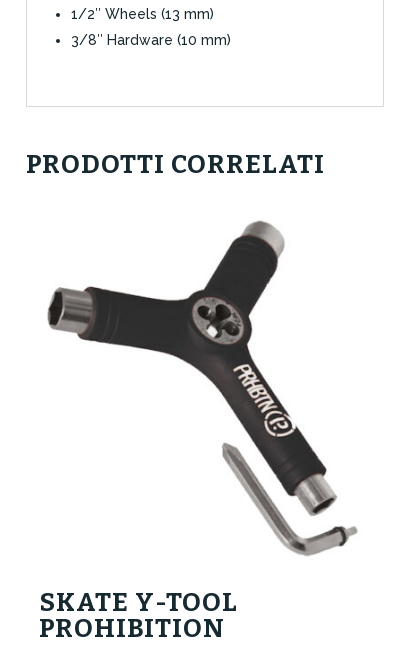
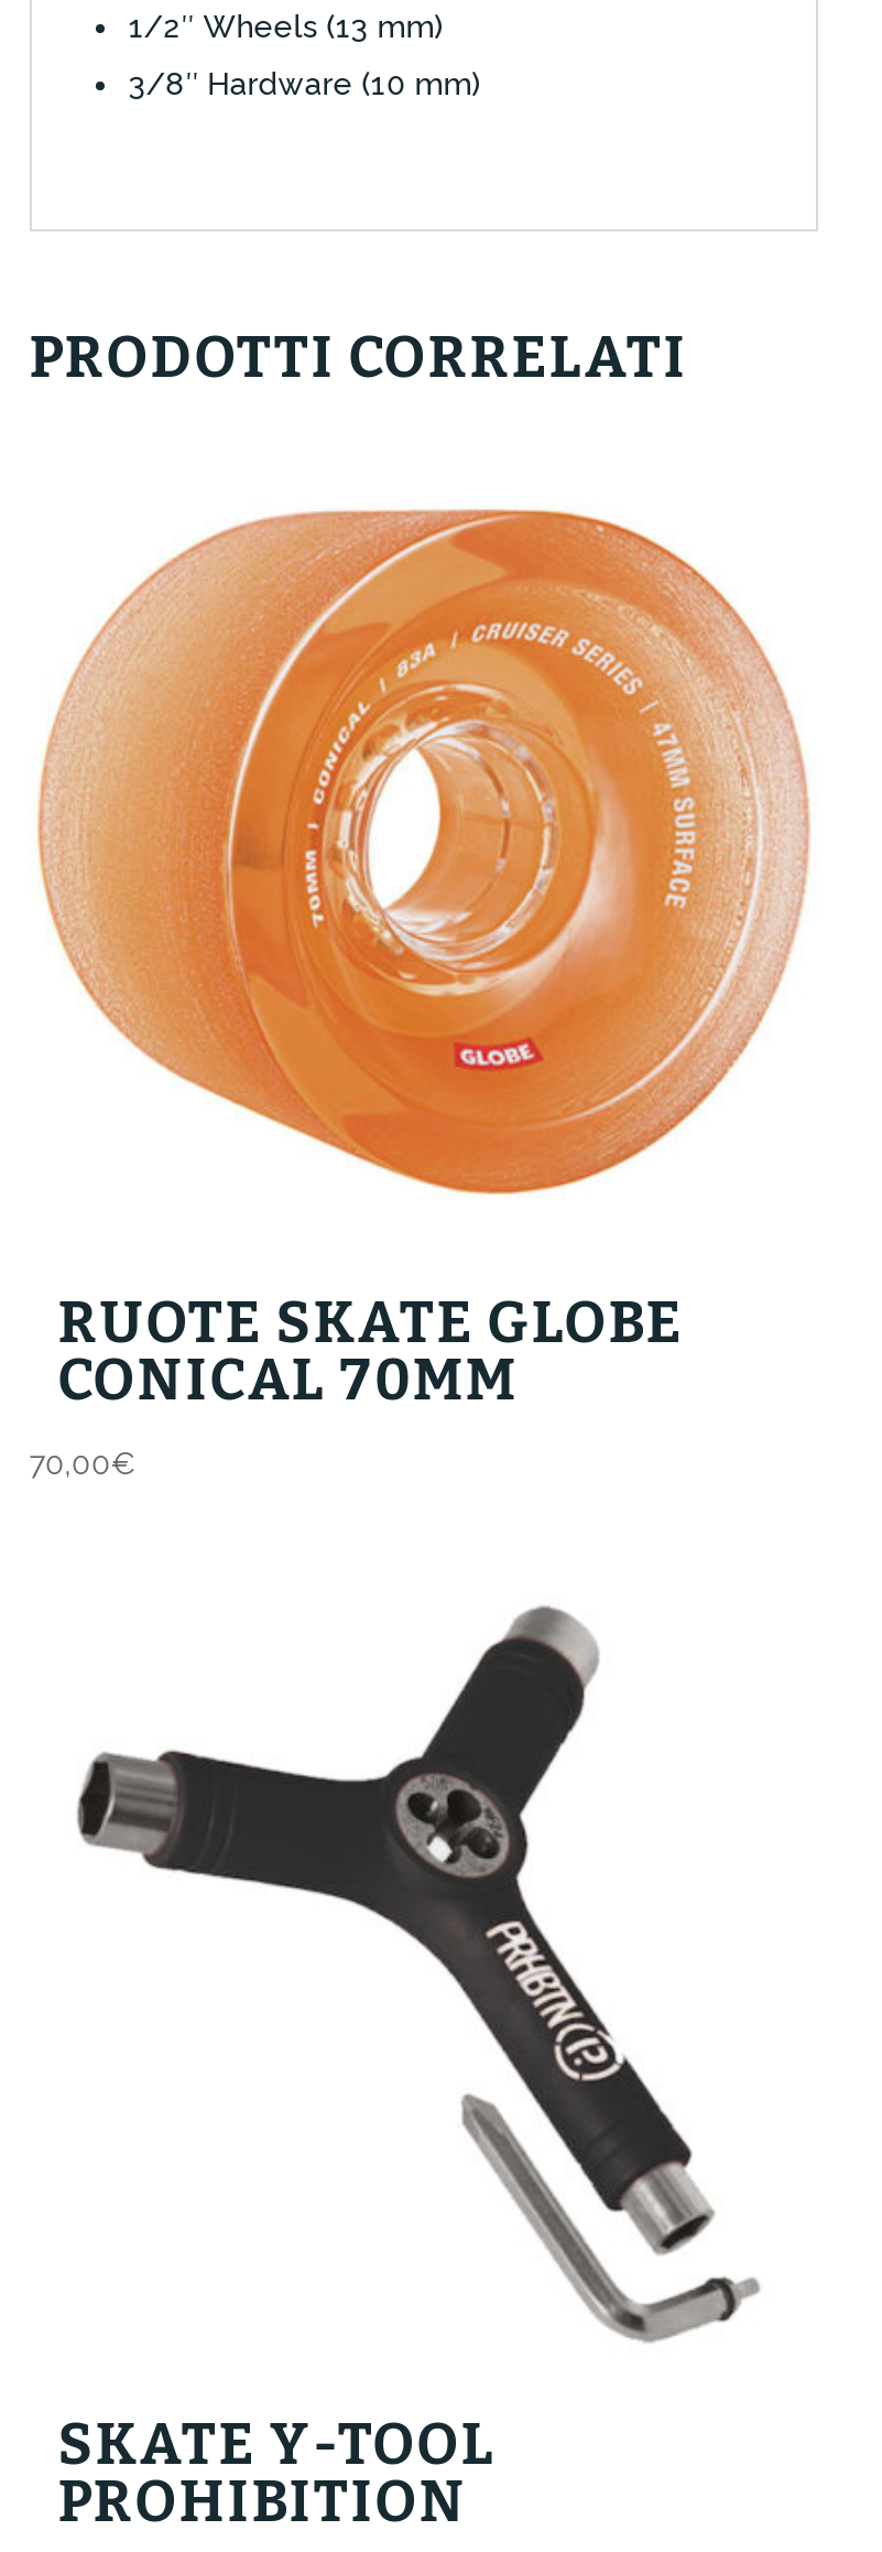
+ RUOTE SKATE GLOBE
+ CONICAL 70MM
+ 70,00€

+ [image]
